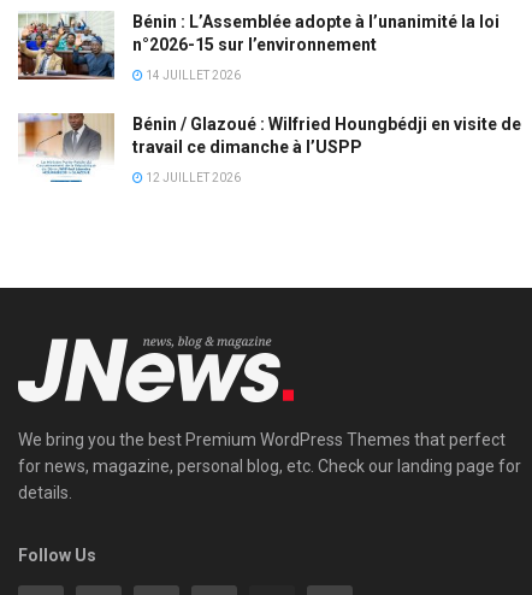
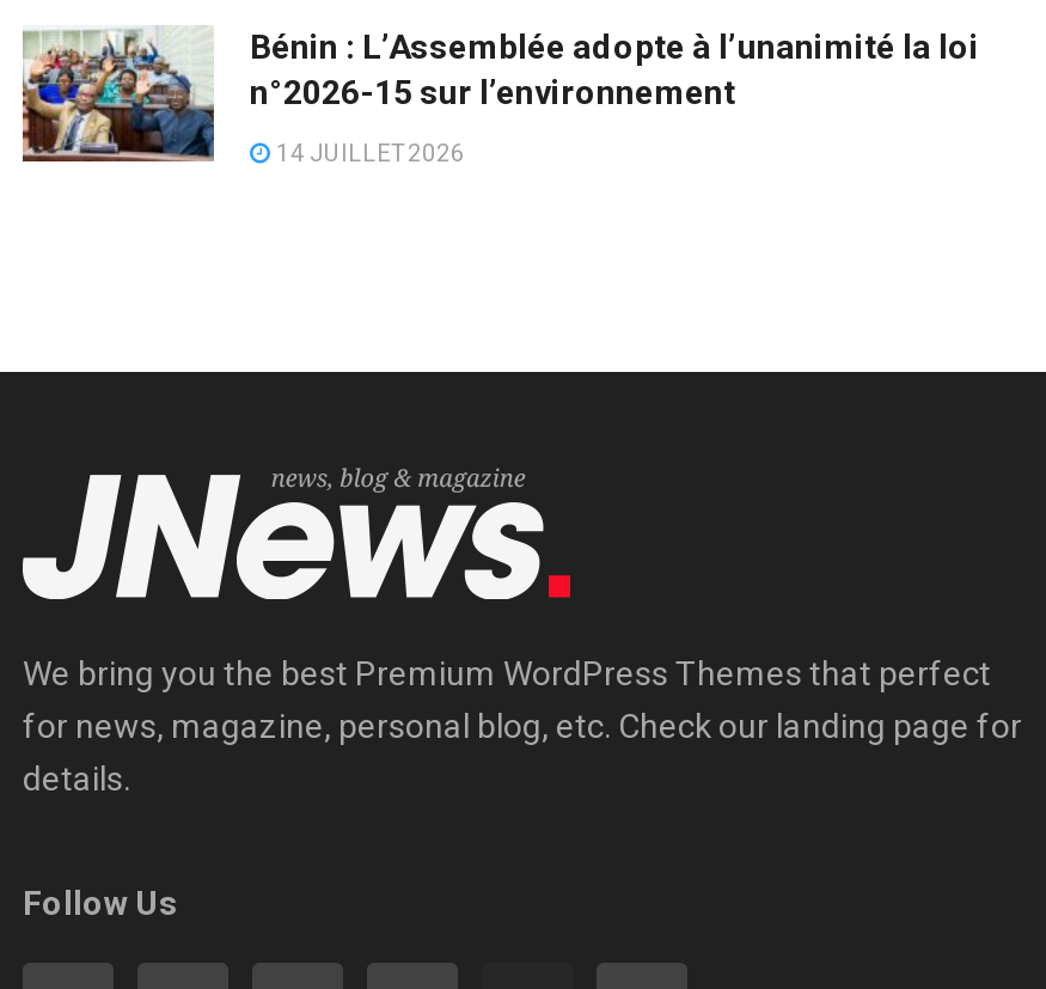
- [image]
- Bénin / Glazoué : Wilfried Houngbédji en visite de
- travail ce dimanche à l’USPP
- 12 JUILLET 2026
